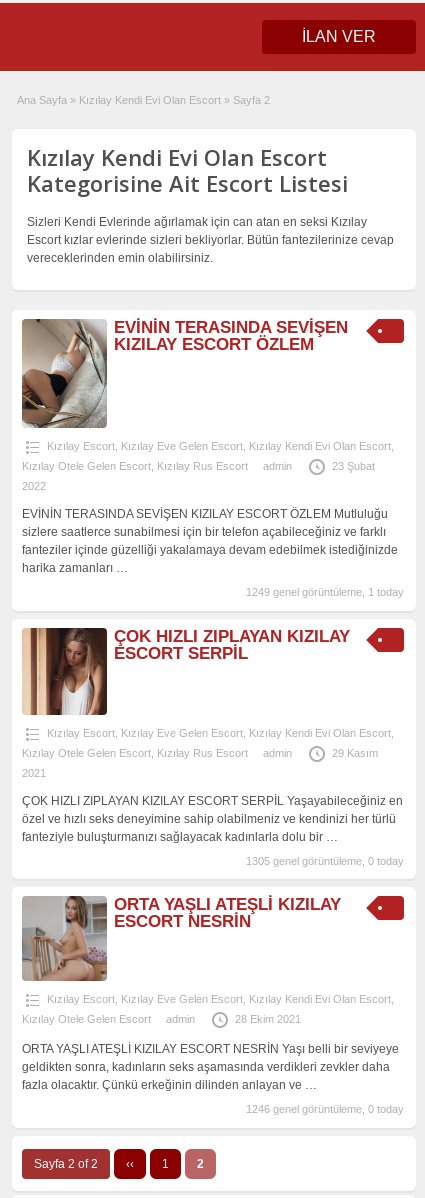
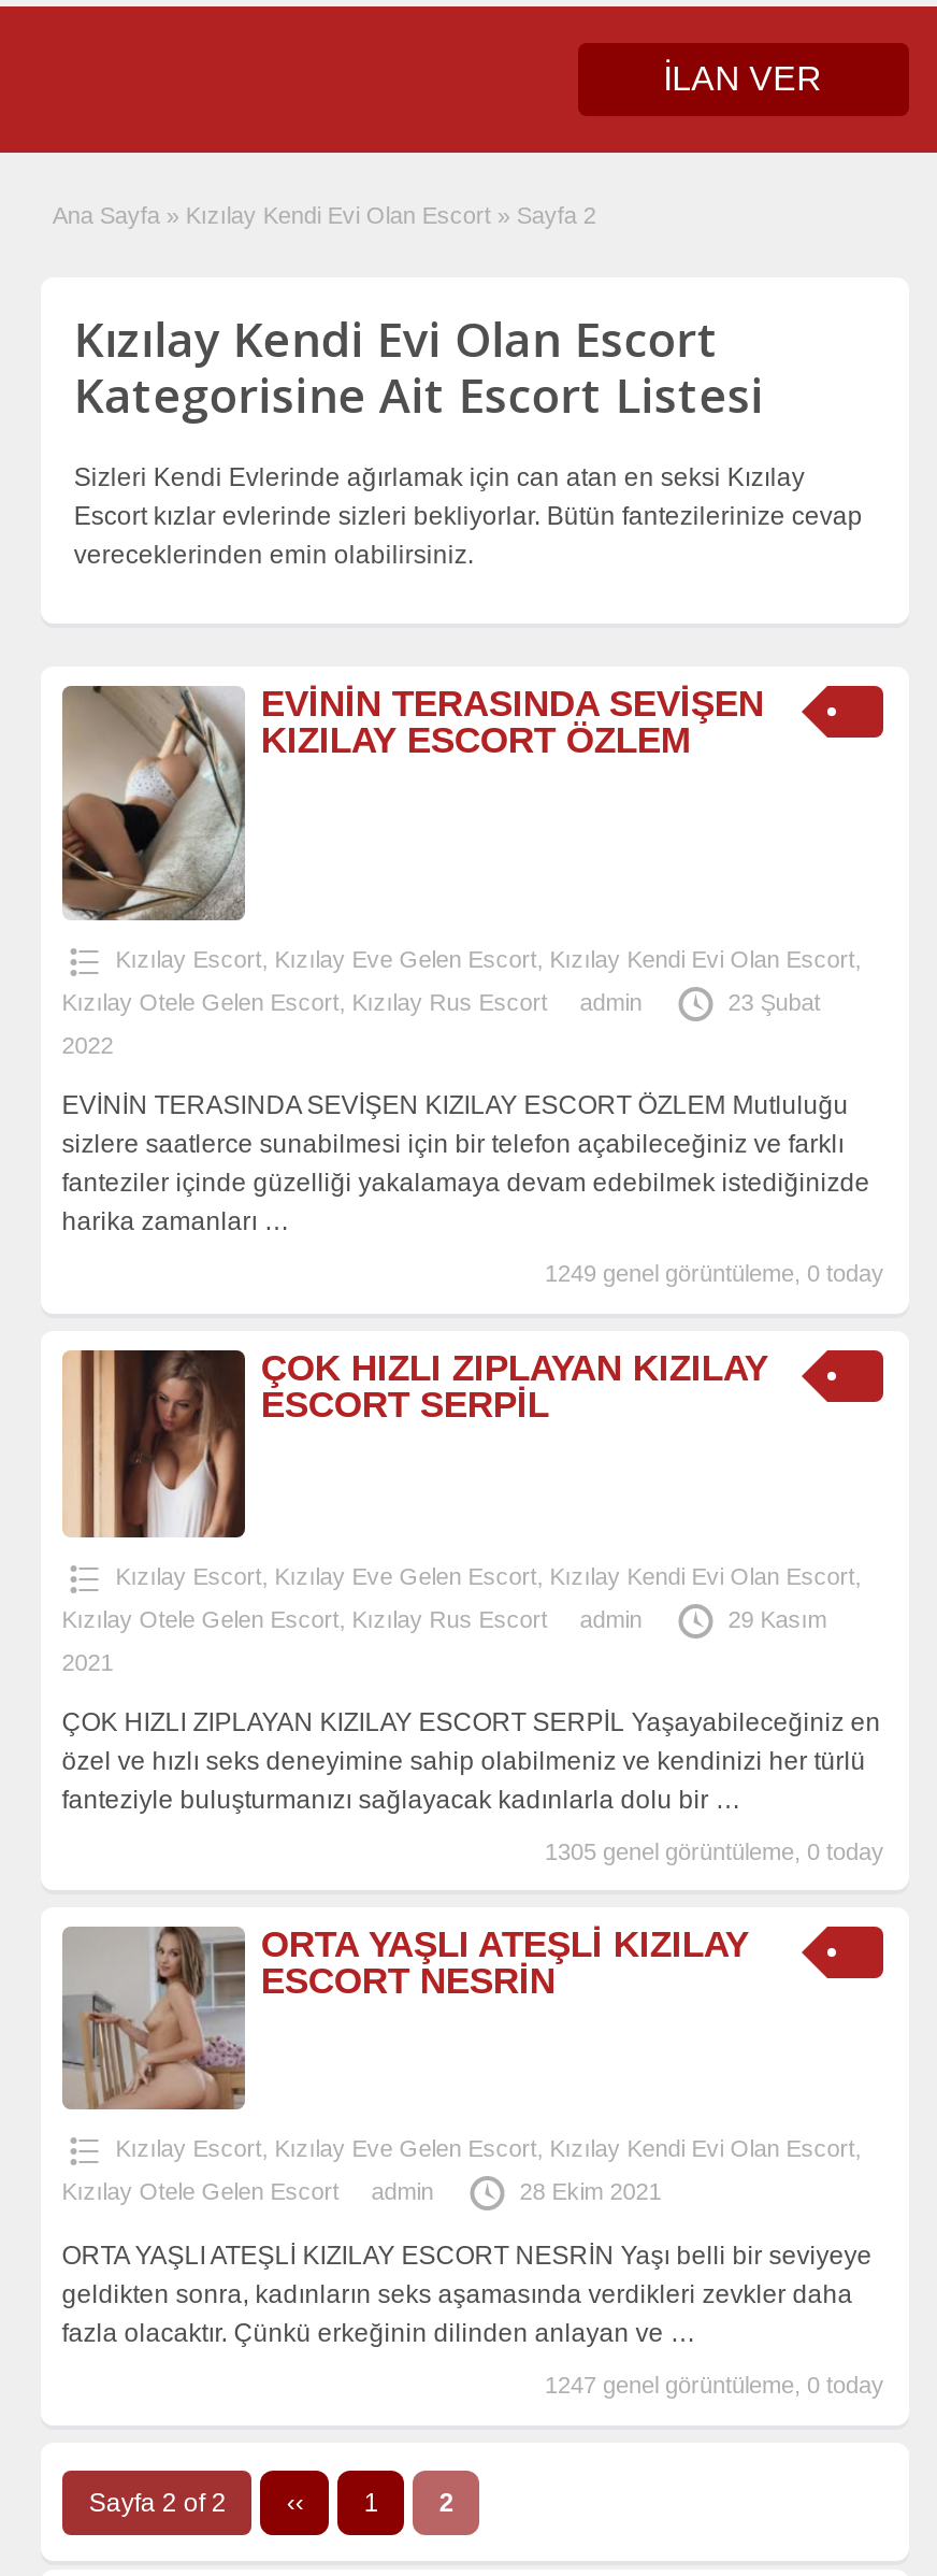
- 1249 genel görüntüleme, 1 today
+ 1249 genel görüntüleme, 0 today

- 1246 genel görüntüleme, 0 today
+ 1247 genel görüntüleme, 0 today
